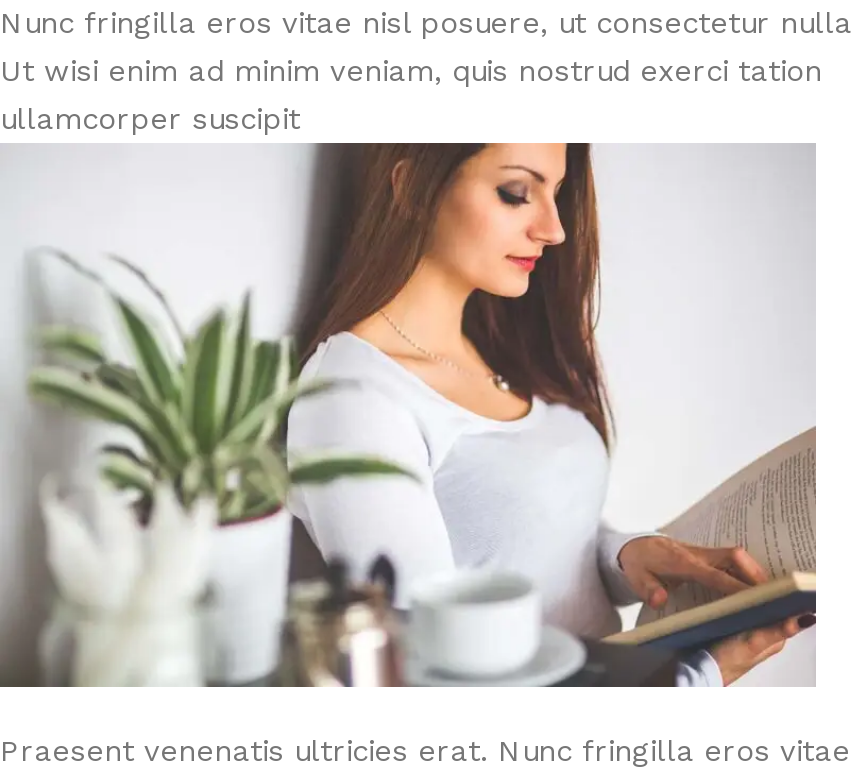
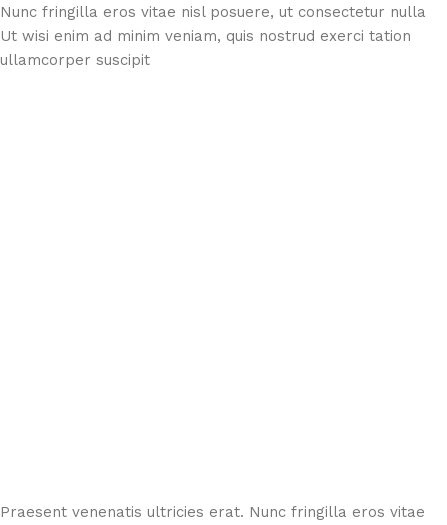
- [image]
